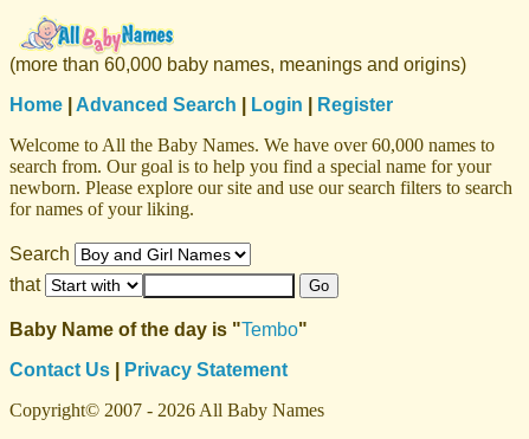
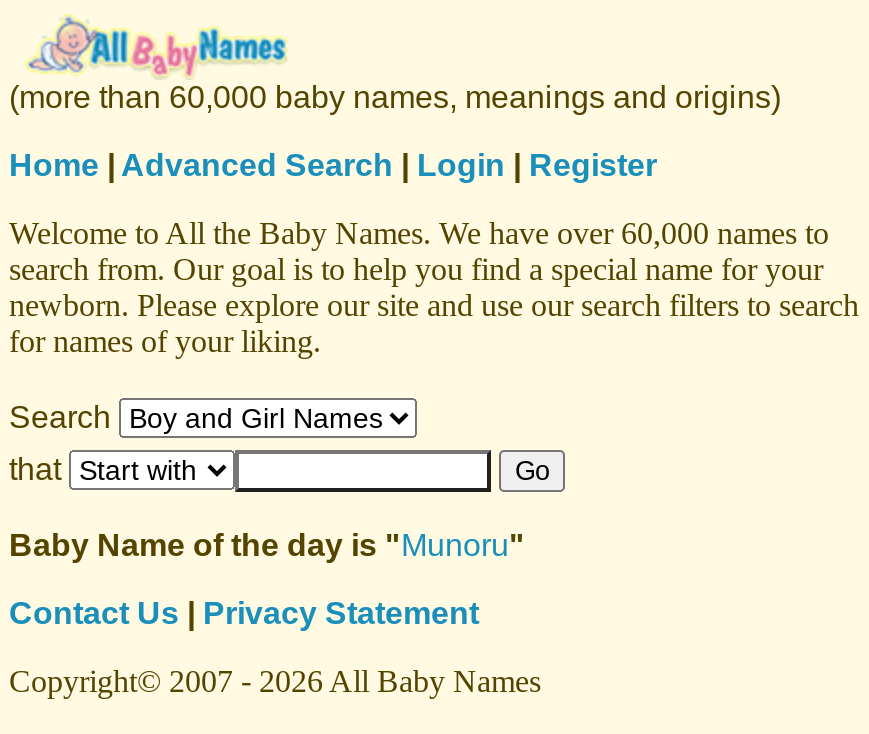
- Baby Name of the day is " Tembo"
+ Baby Name of the day is " Munoru"
